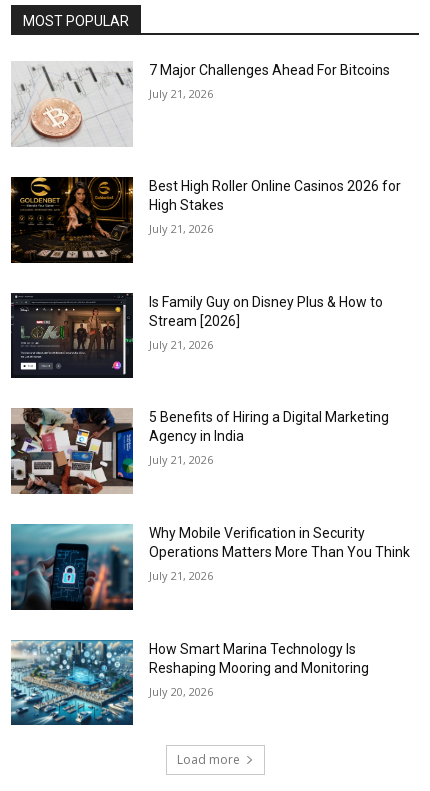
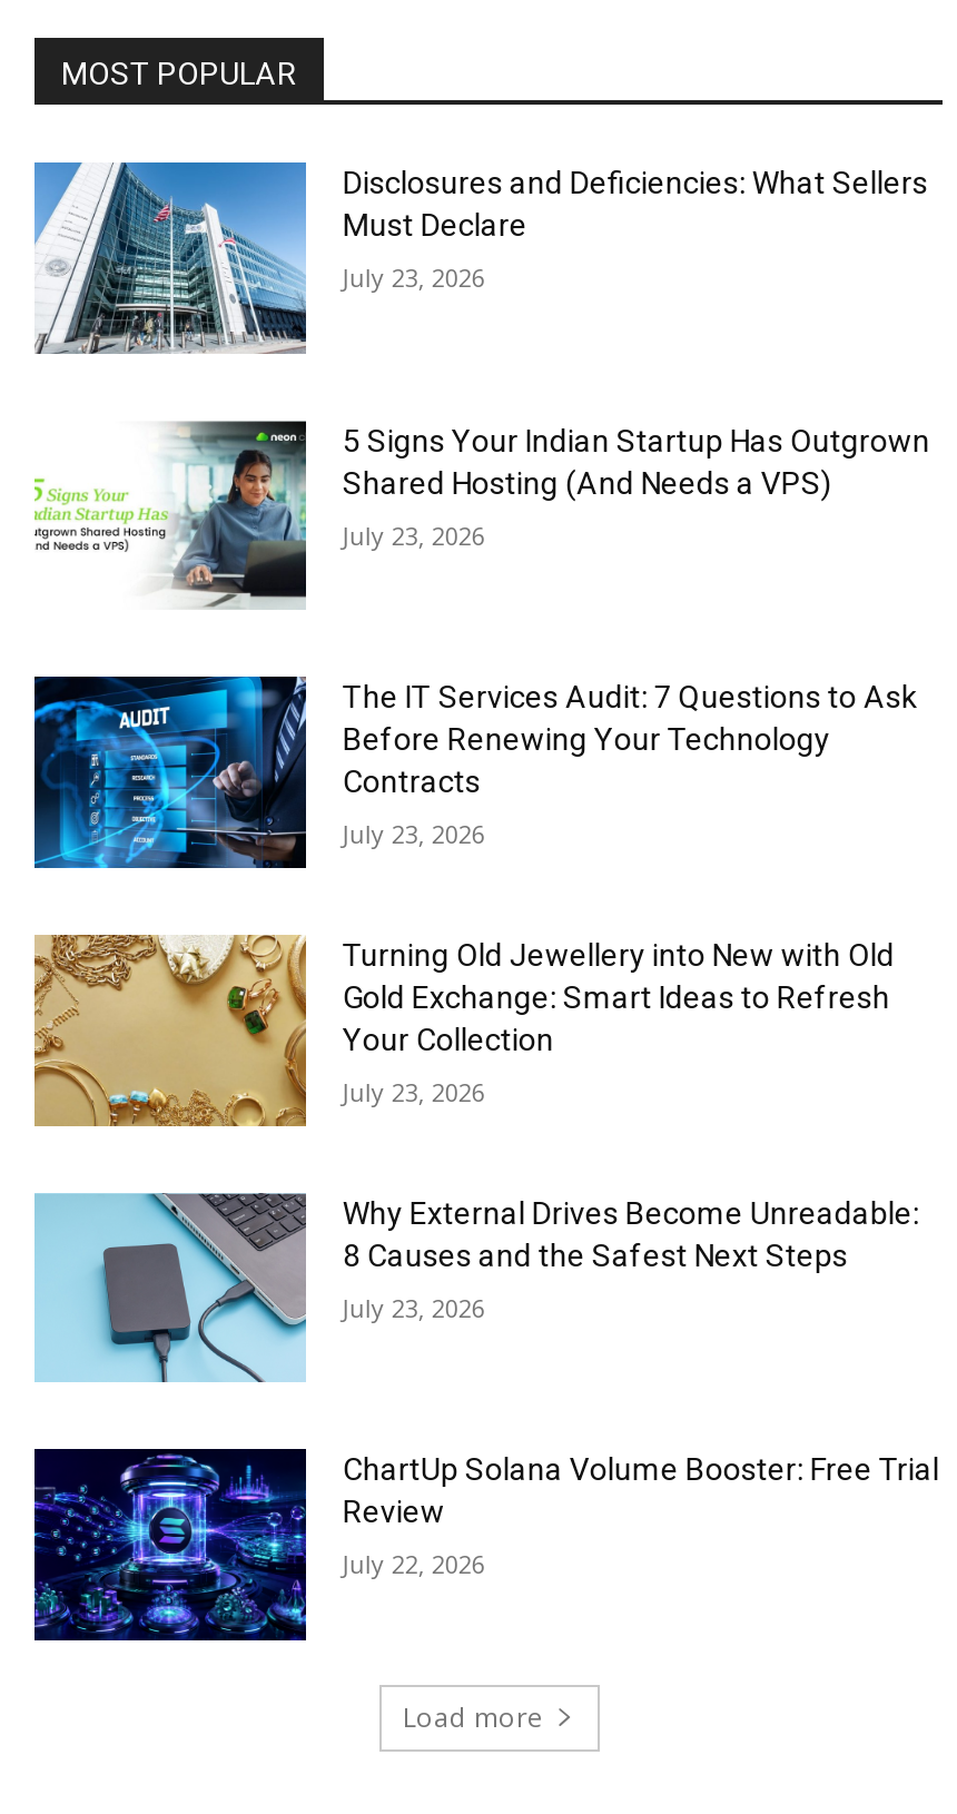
- [image]
- 7 Major Challenges Ahead For Bitcoins
+ [image]
+ Disclosures and Deficiencies: What Sellers
+ Must Declare

- July 21, 2026
+ July 23, 2026

- [image]
- Best High Roller Online Casinos 2026 for
- High Stakes
+ [image]
+ 5 Signs Your Indian Startup Has Outgrown
+ Shared Hosting (And Needs a VPS)

- July 21, 2026
+ July 23, 2026

- [image]
- Is Family Guy on Disney Plus & How to
- Stream [2026]
+ [image]
+ The IT Services Audit: 7 Questions to Ask
+ Before Renewing Your Technology
+ Contracts

- July 21, 2026
+ July 23, 2026

- [image]
- 5 Benefits of Hiring a Digital Marketing
- Agency in India
+ [image]
+ Turning Old Jewellery into New with Old
+ Gold Exchange: Smart Ideas to Refresh
+ Your Collection

- July 21, 2026
+ July 23, 2026

- [image]
- Why Mobile Verification in Security
- Operations Matters More Than You Think
+ [image]
+ Why External Drives Become Unreadable:
+ 8 Causes and the Safest Next Steps

- July 21, 2026
+ July 23, 2026

- [image]
- How Smart Marina Technology Is
- Reshaping Mooring and Monitoring
+ [image]
+ ChartUp Solana Volume Booster: Free Trial
+ Review

- July 20, 2026
+ July 22, 2026
